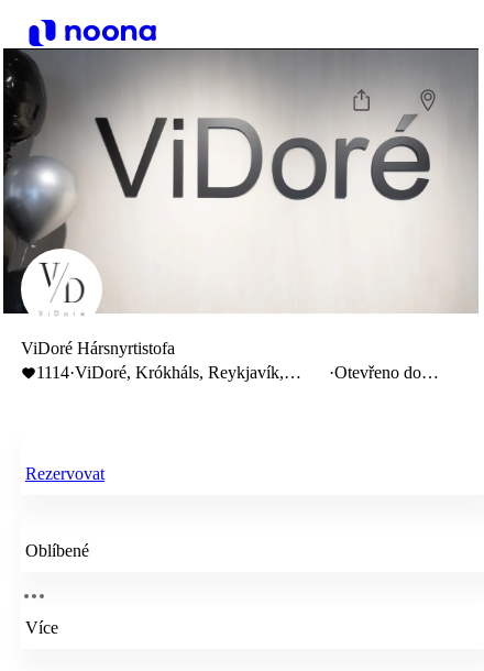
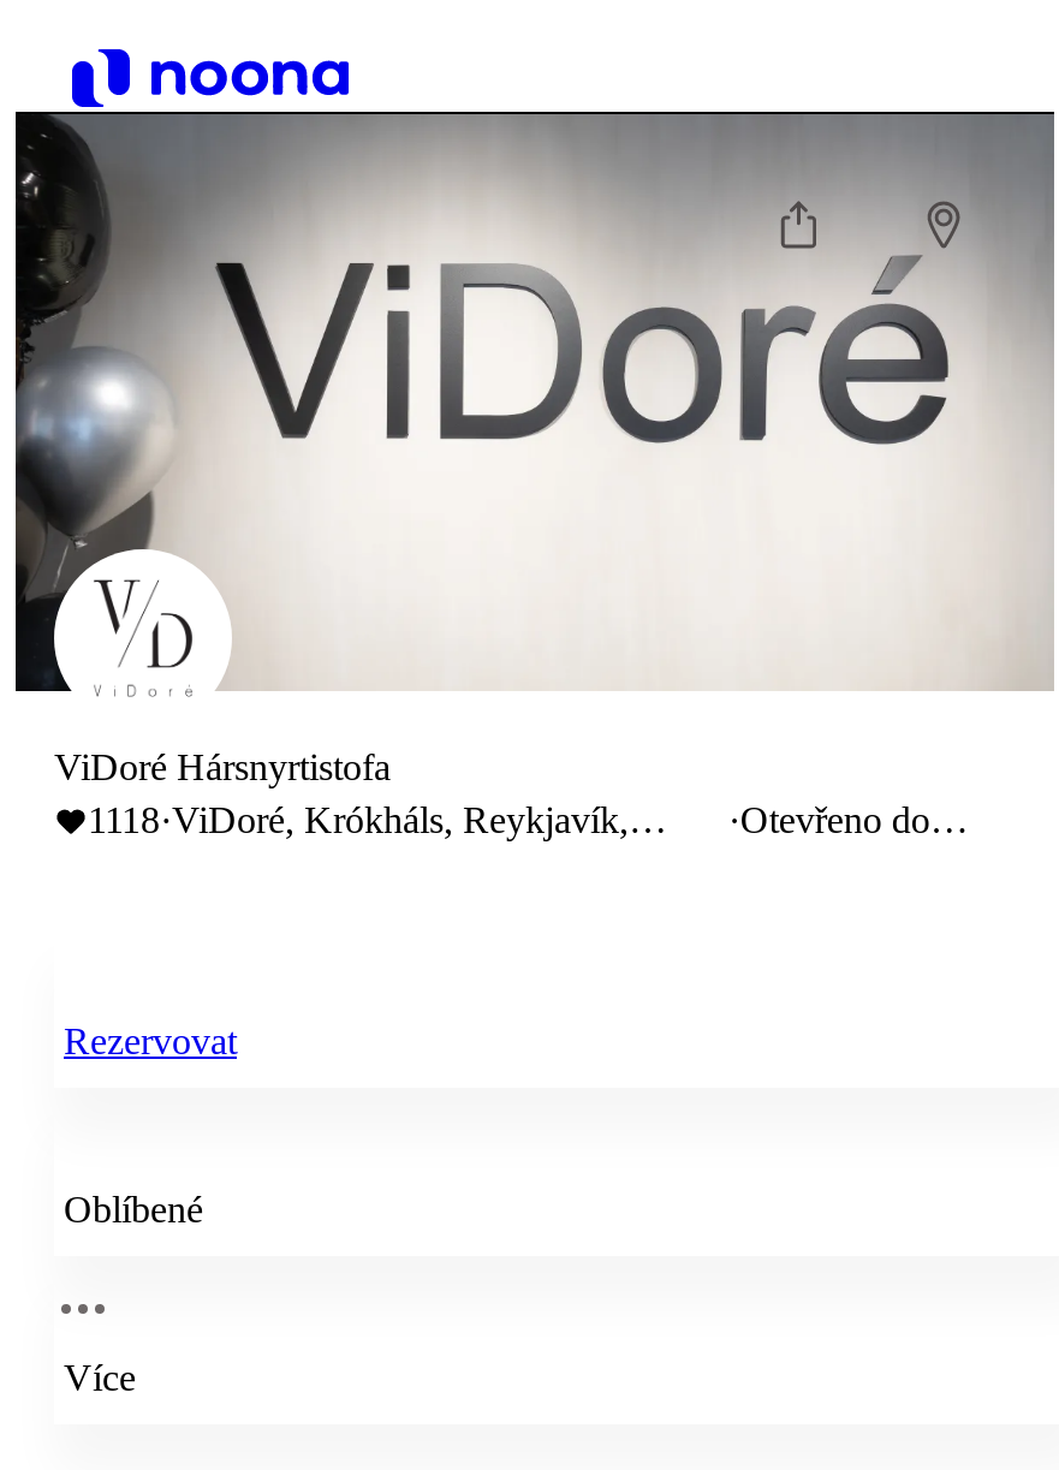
- 1114·ViDoré, Krókháls, Reykjavík,
+ 1118·ViDoré, Krókháls, Reykjavík,
